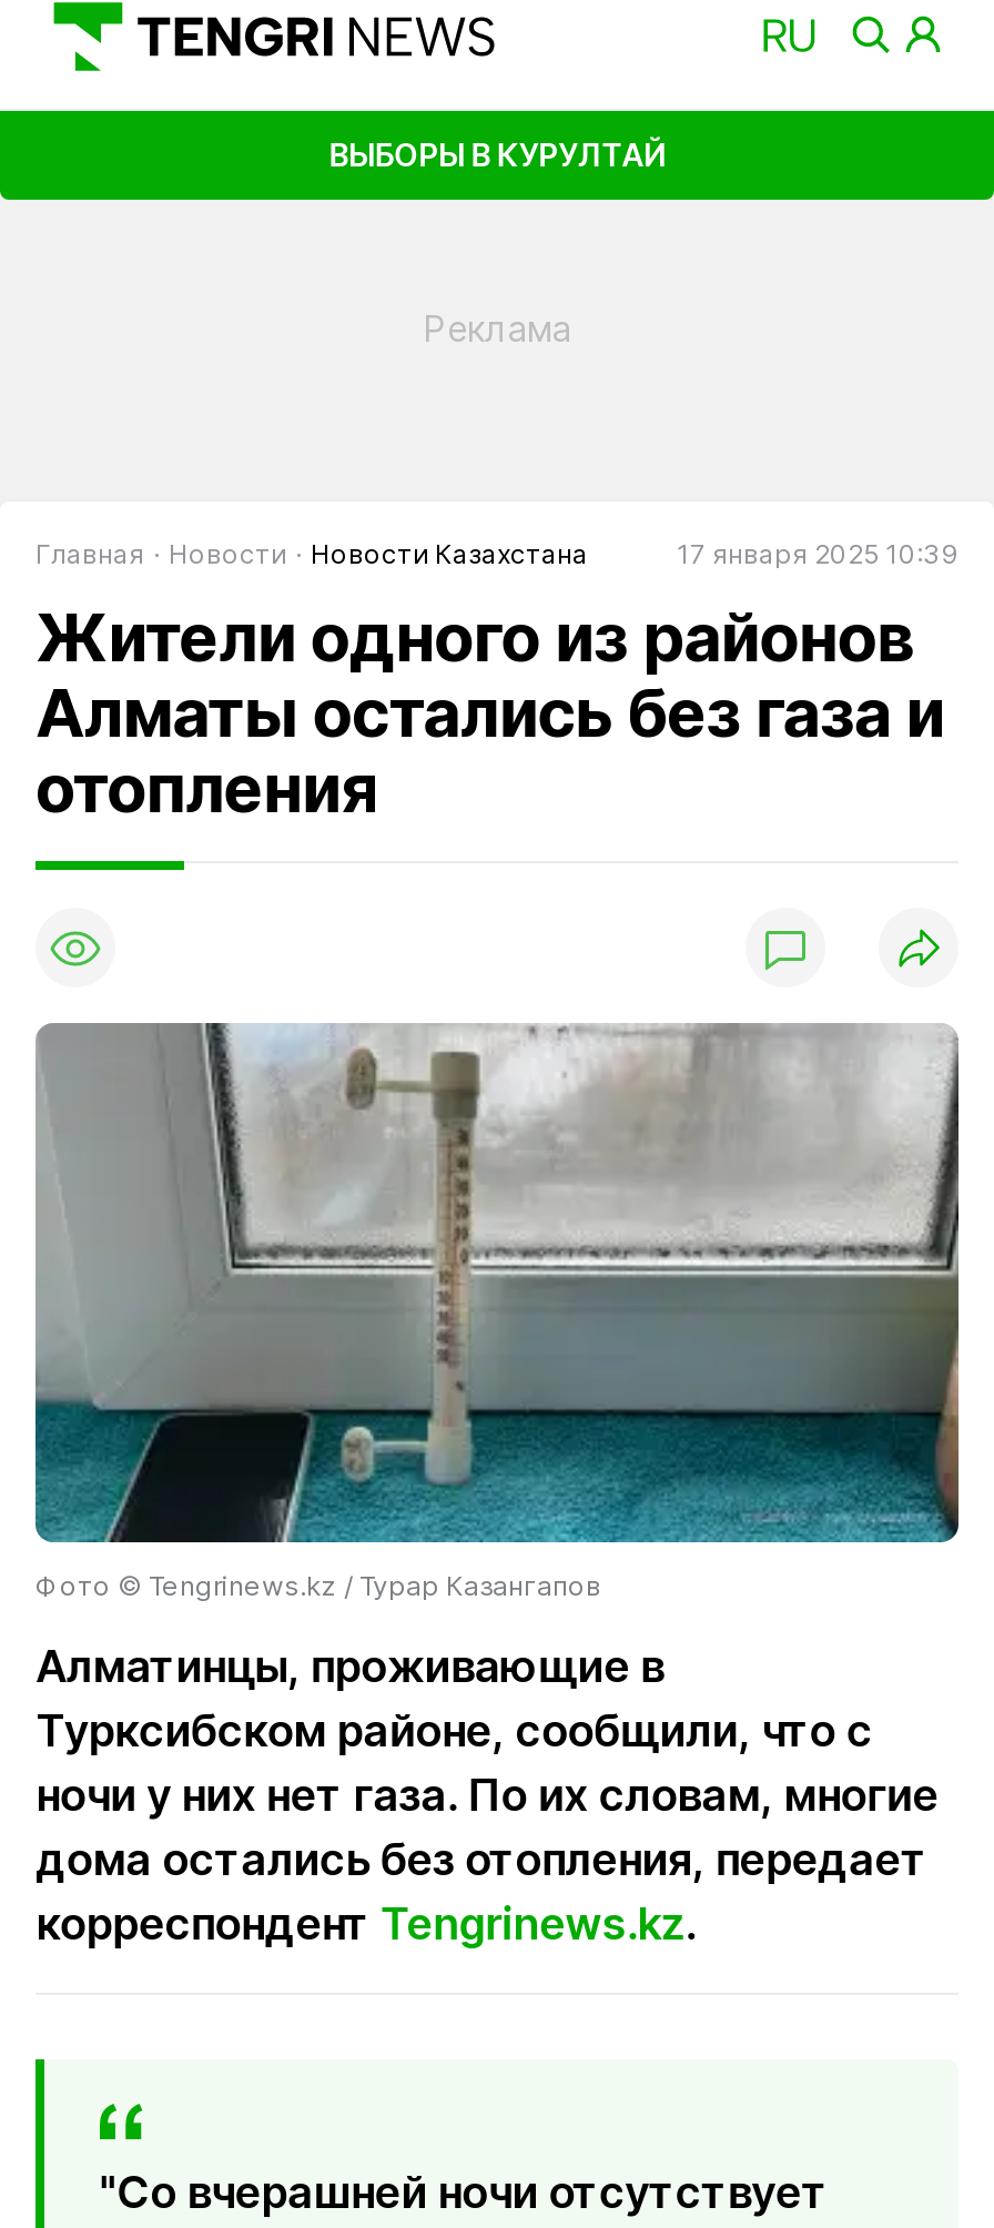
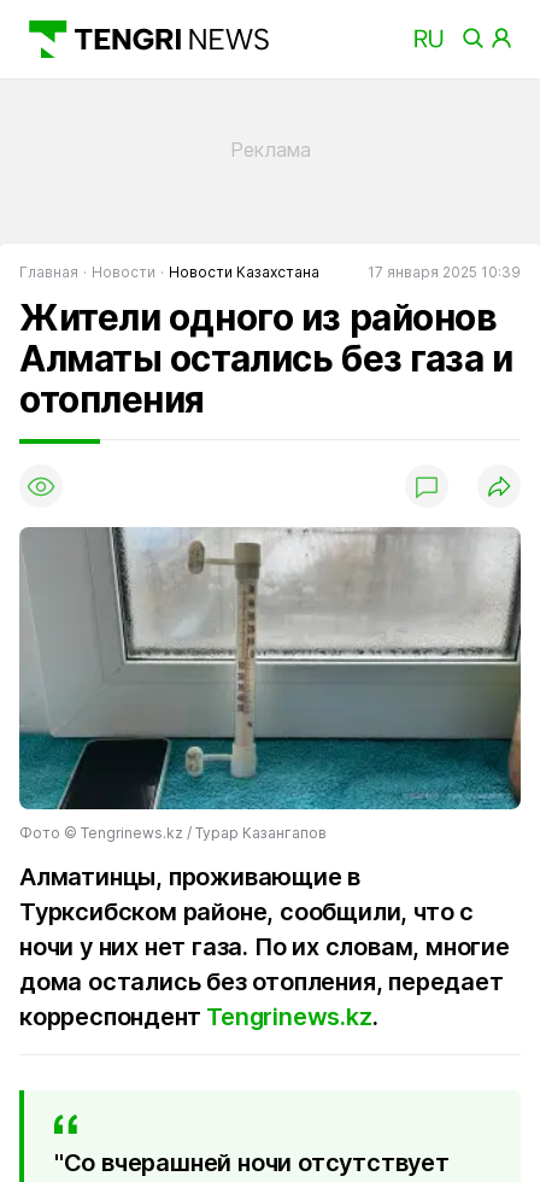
- ВЫБОРЫ В КУРУЛТАЙ
